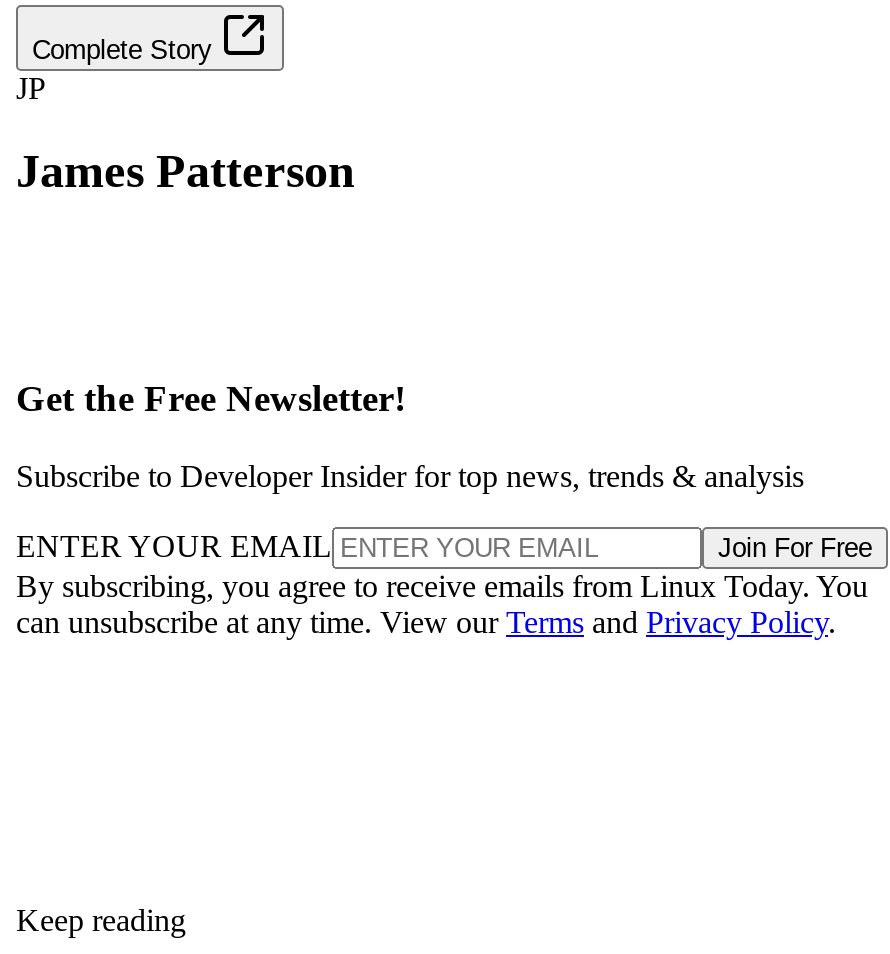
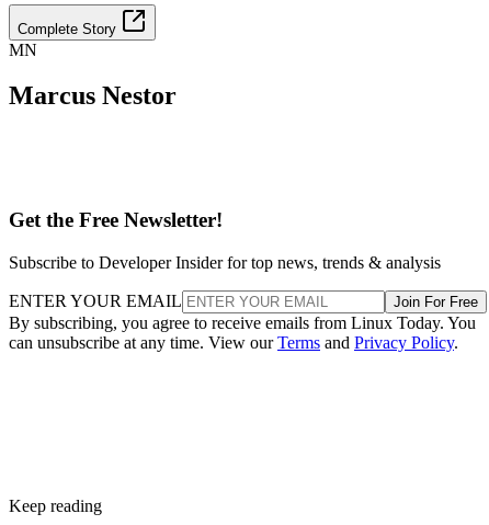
- JP
+ MN

- James Patterson
+ Marcus Nestor
